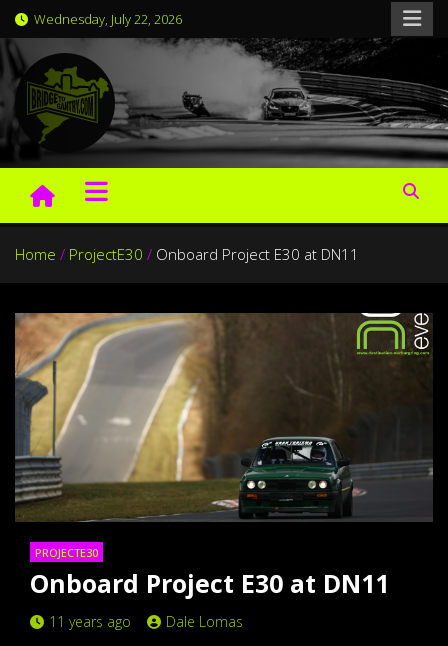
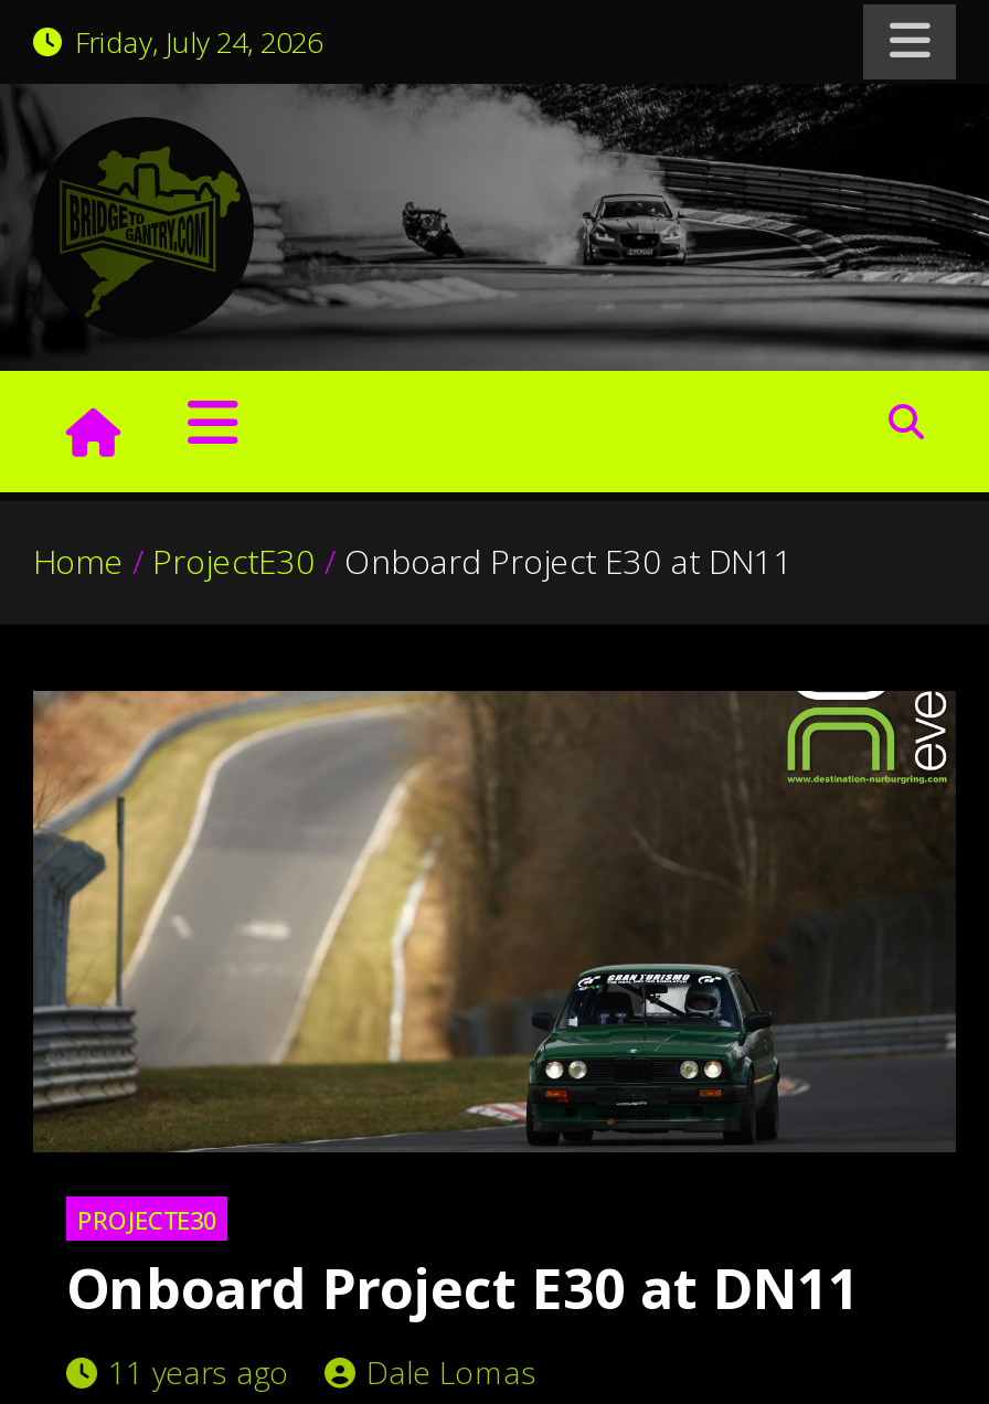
- Wednesday, July 22, 2026
+ Friday, July 24, 2026
